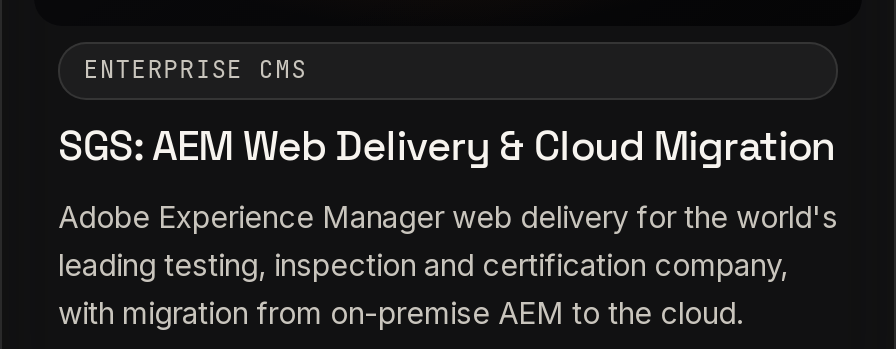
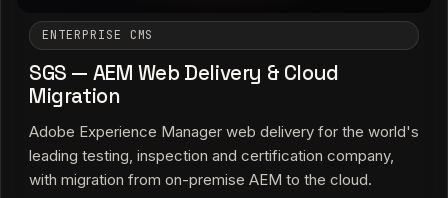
- SGS: AEM Web Delivery & Cloud Migration
+ SGS — AEM Web Delivery & Cloud
+ Migration
